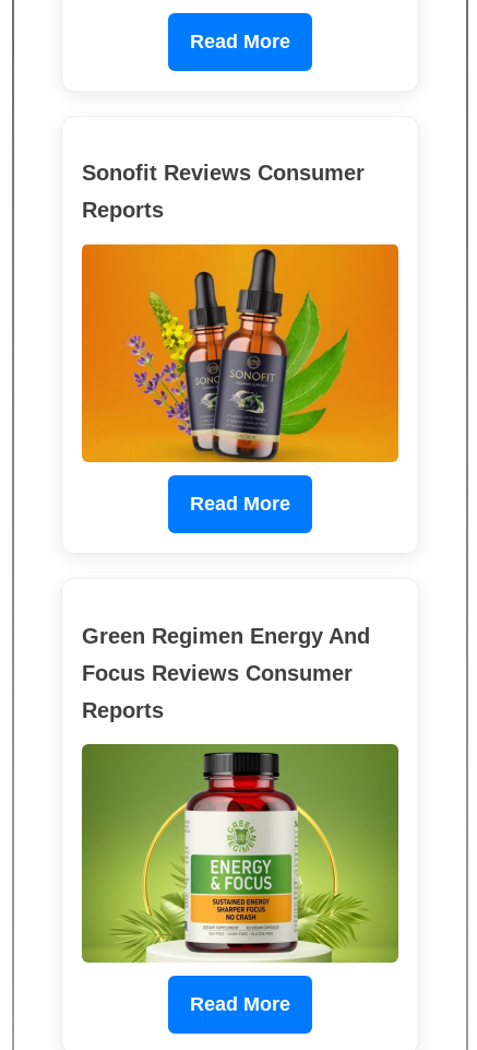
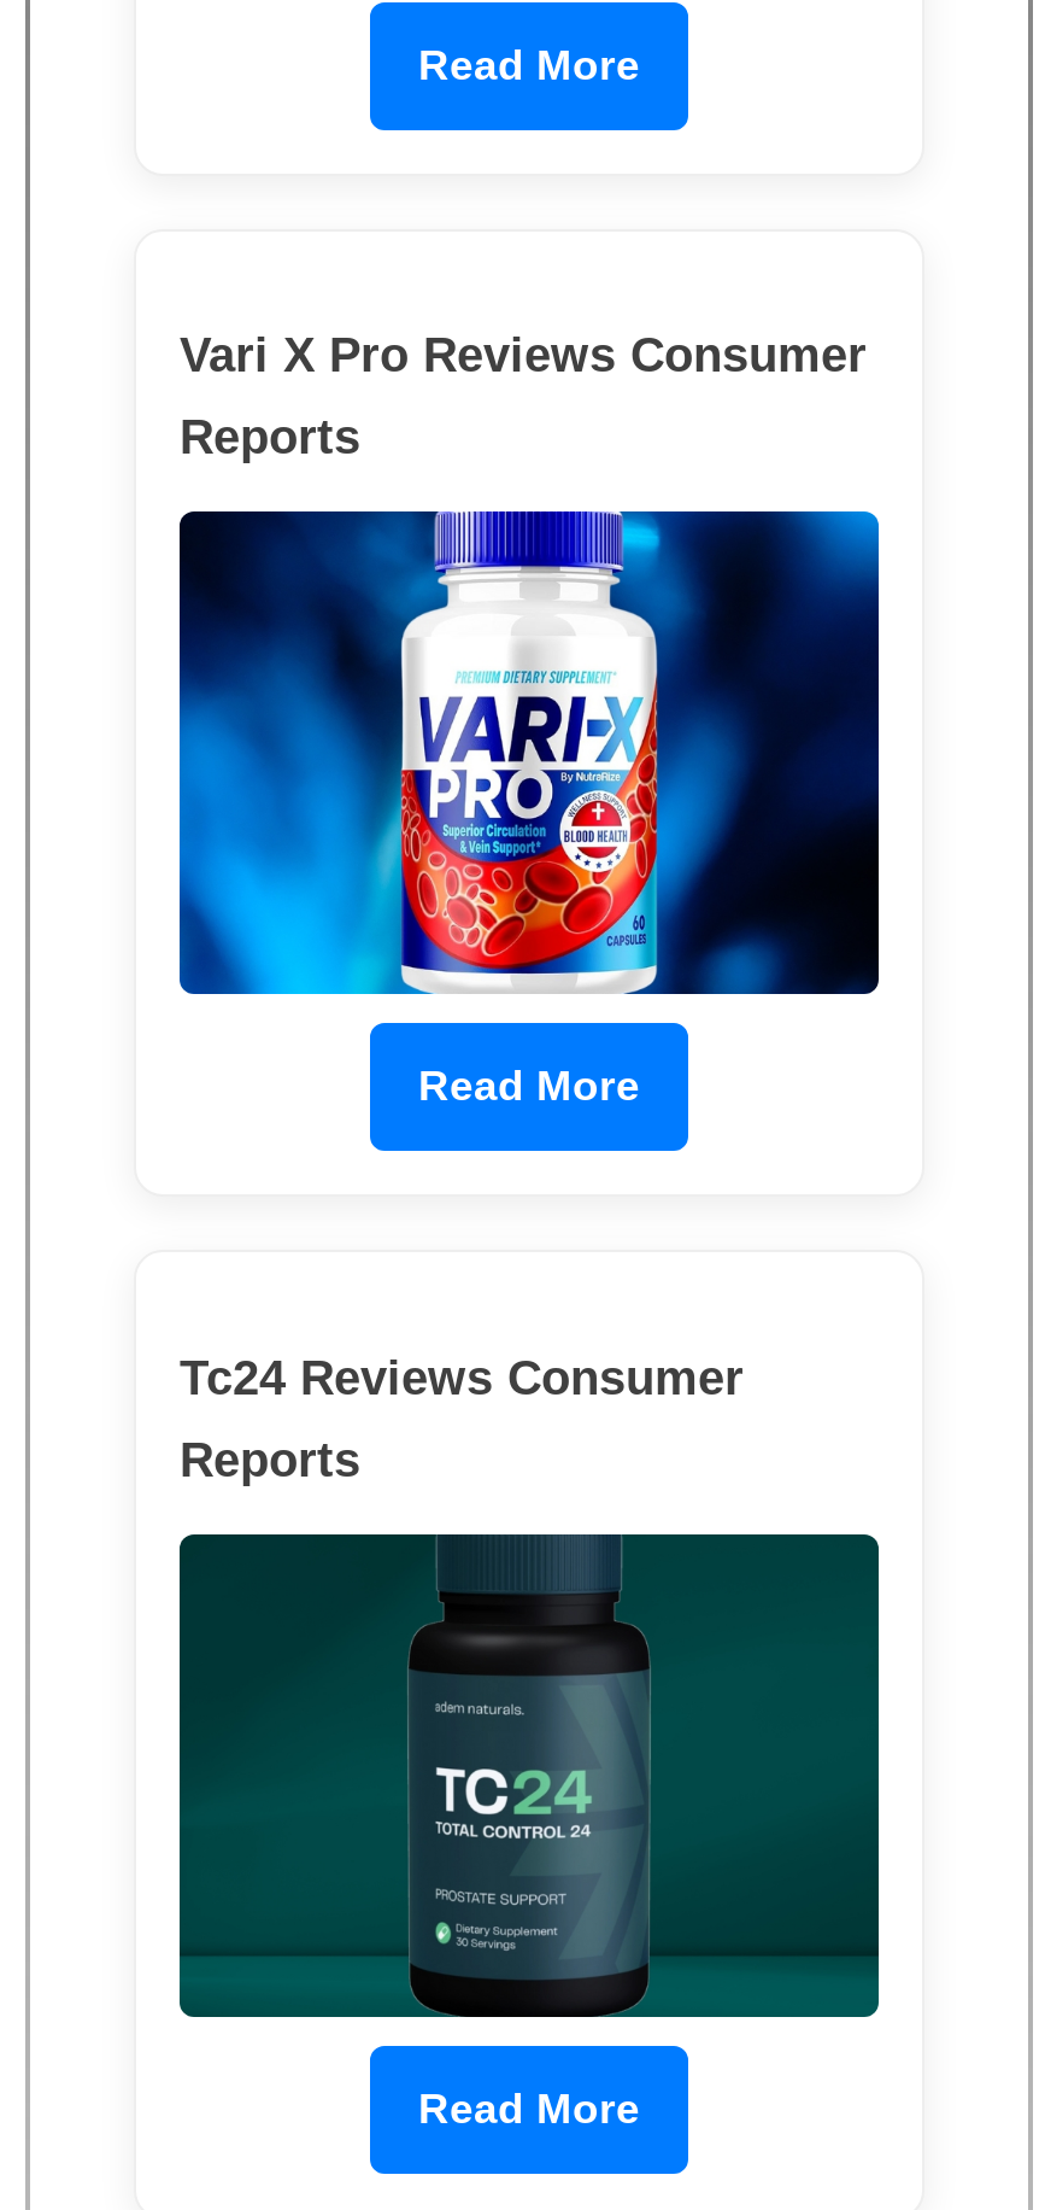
- Sonofit Reviews Consumer
+ Vari X Pro Reviews Consumer

- [image]
+ [image]

- Green Regimen Energy And
- Focus Reviews Consumer
+ Tc24 Reviews Consumer

- [image]
+ [image]
